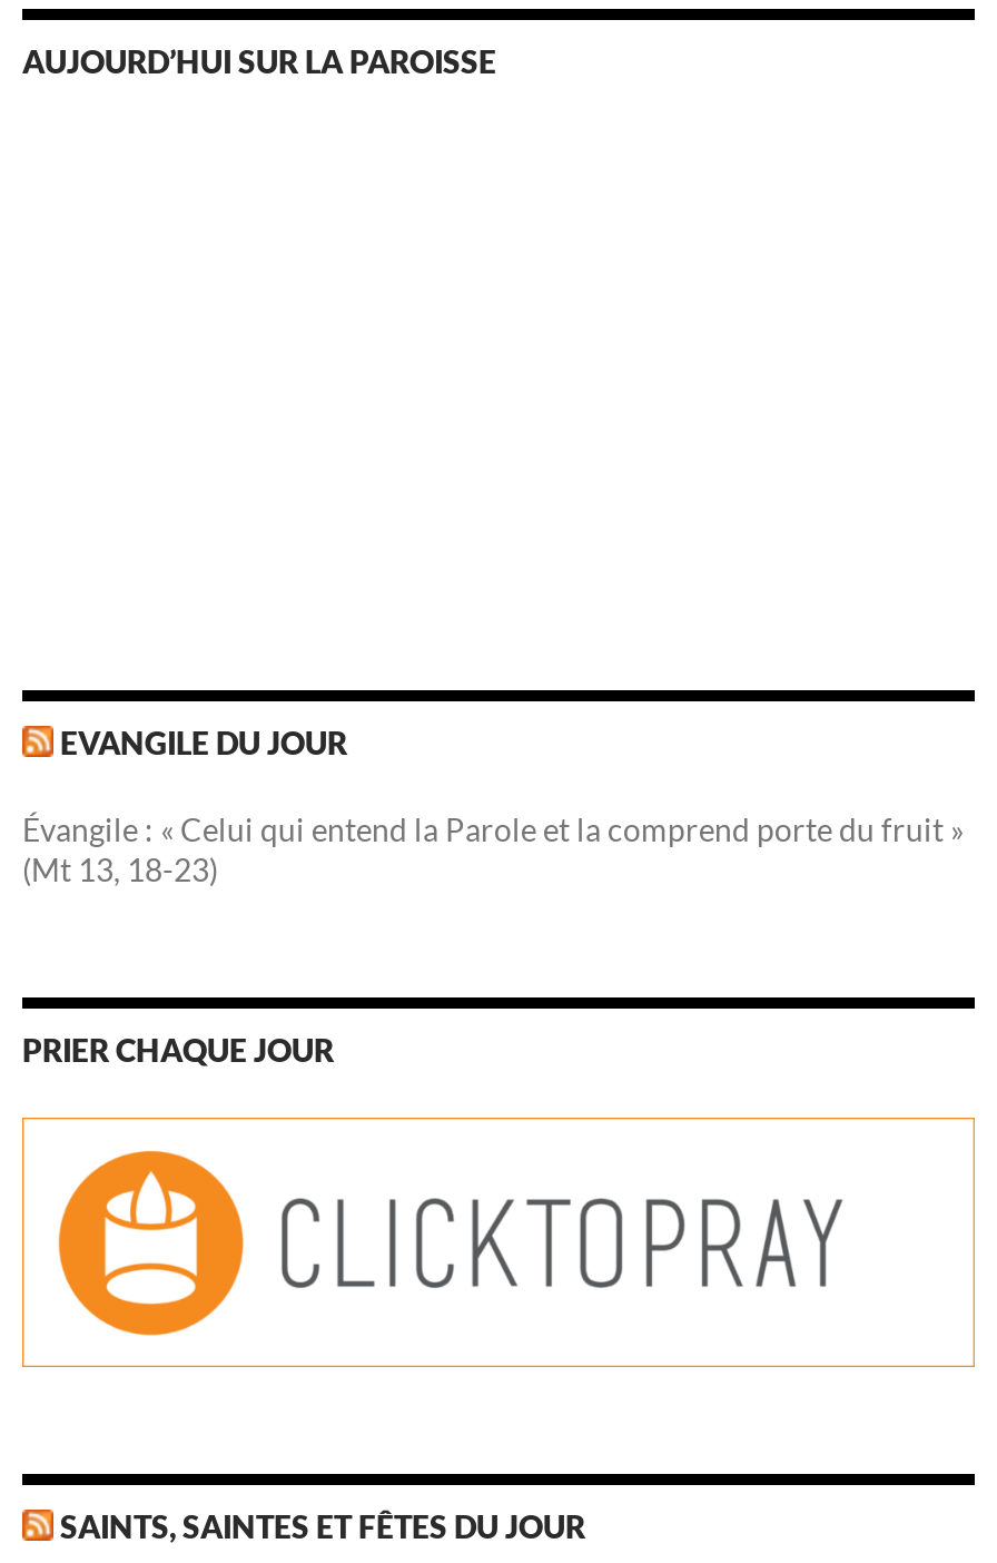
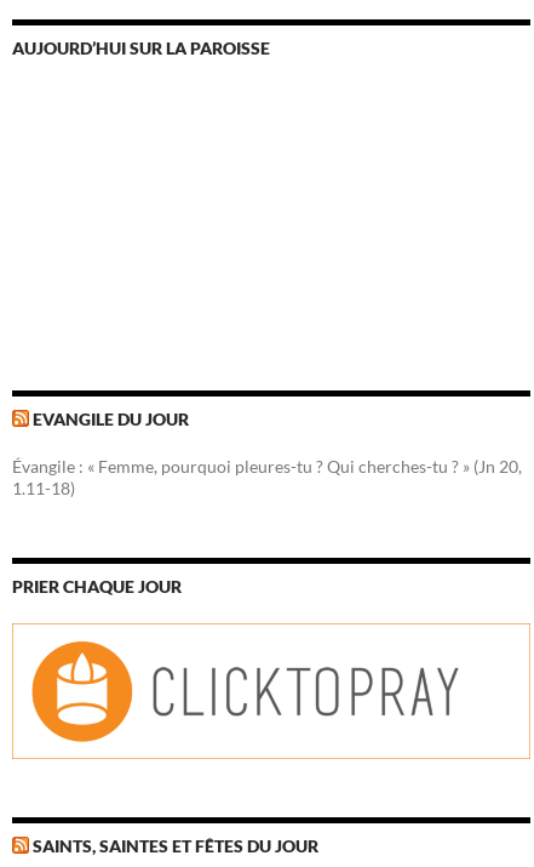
- Évangile : « Celui qui entend la Parole et la comprend porte du fruit »
- (Mt 13, 18-23)
+ Évangile : « Femme, pourquoi pleures-tu ? Qui cherches-tu ? » (Jn 20,
+ 1.11-18)
